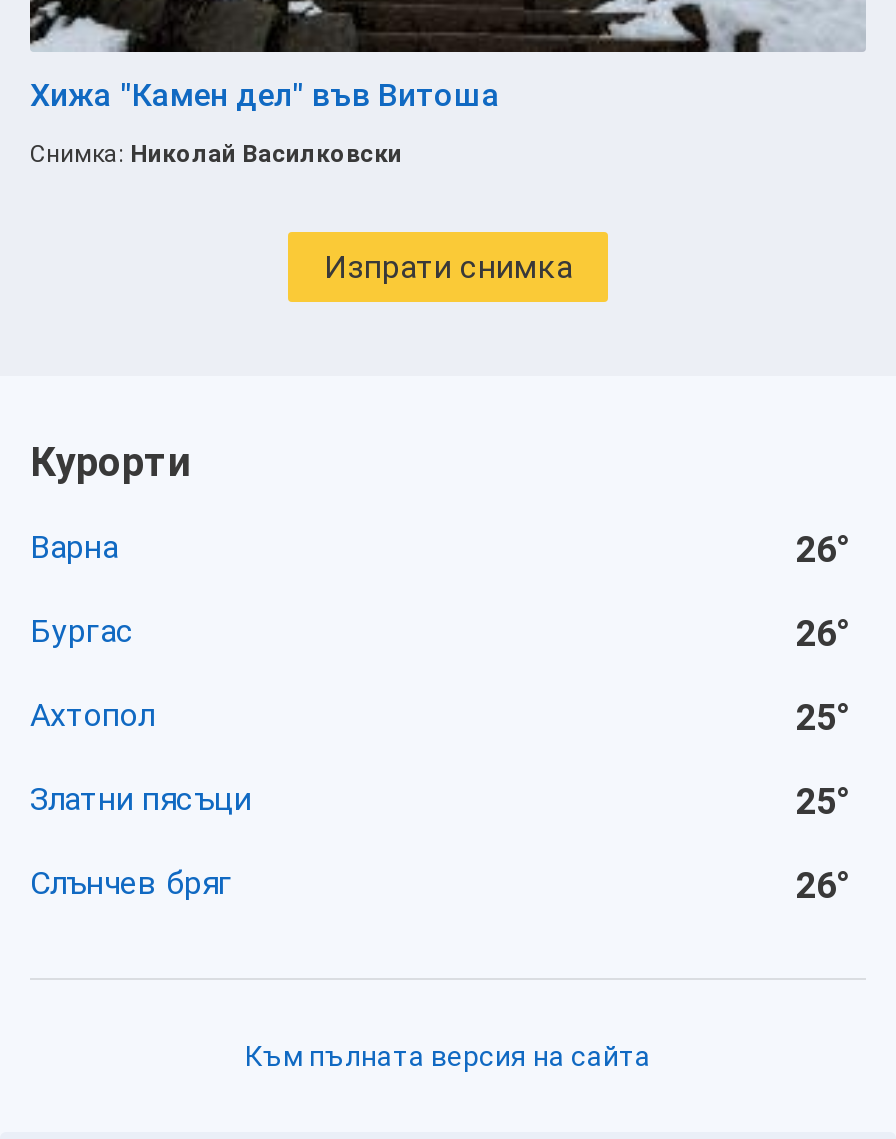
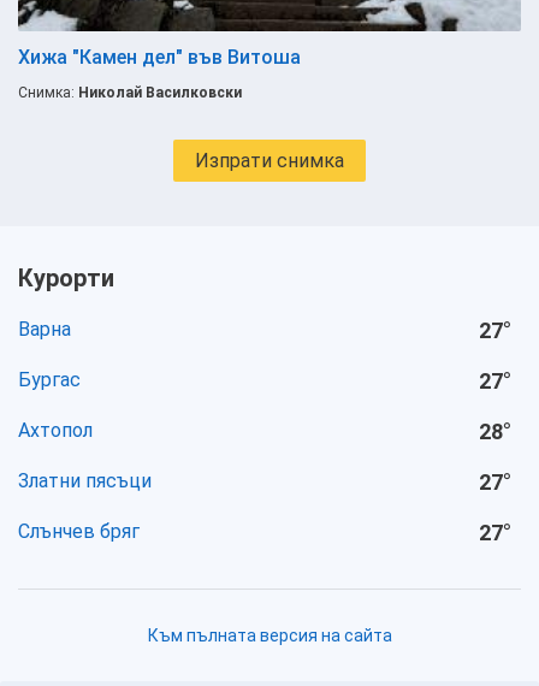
- 26°
+ 27°

- 26°
+ 27°

- 25°
+ 28°

- 25°
+ 27°

- 26°
+ 27°
